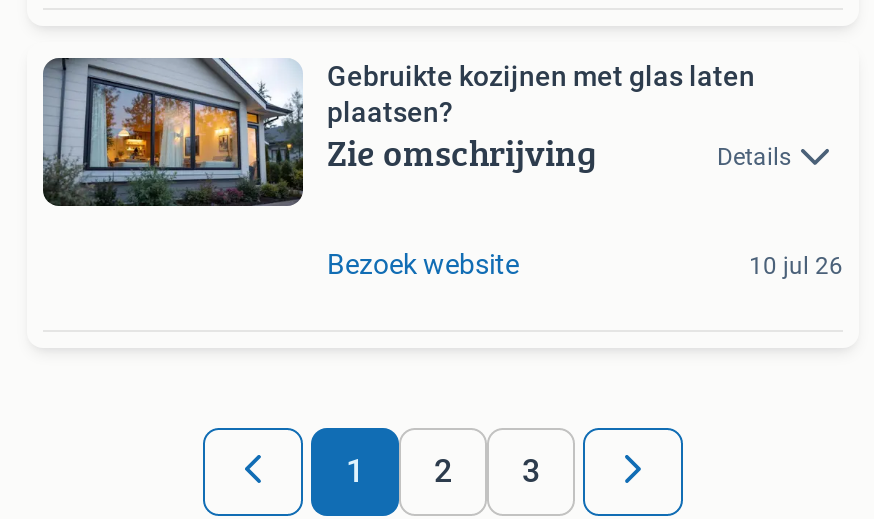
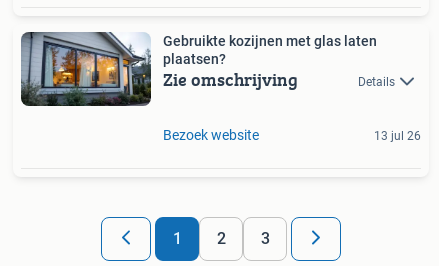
- 10 jul 26
+ 13 jul 26
